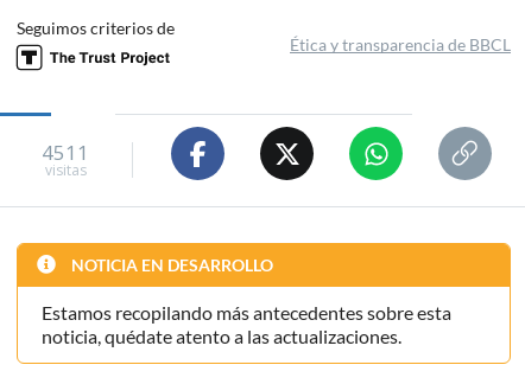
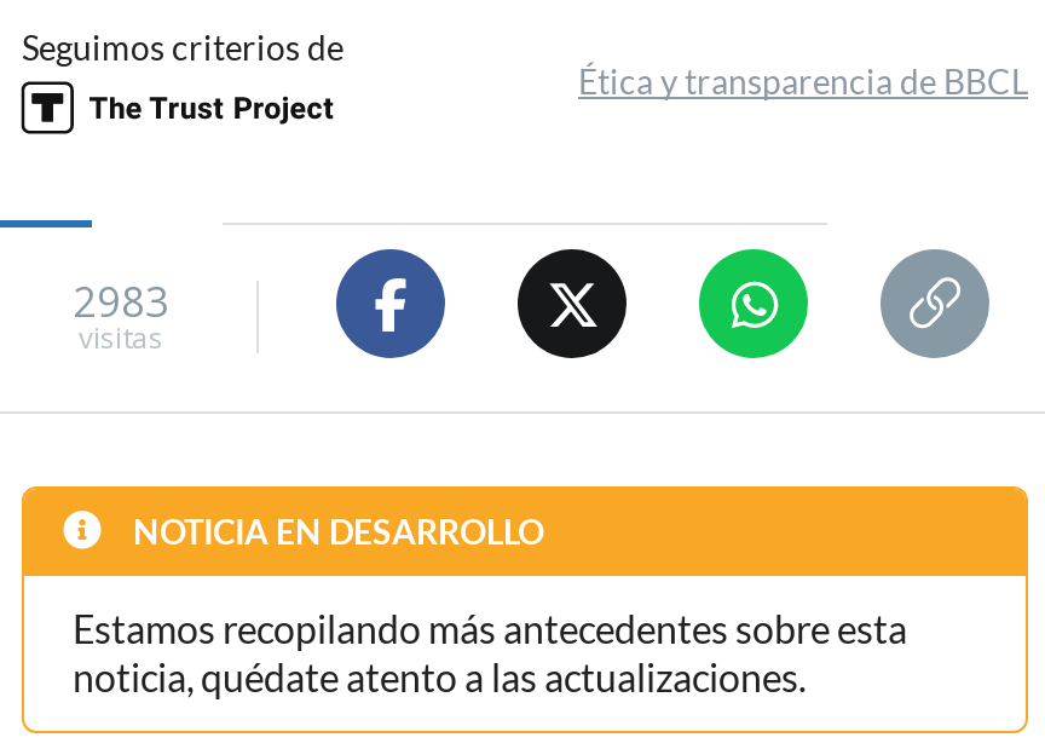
- 4511
+ 2983
